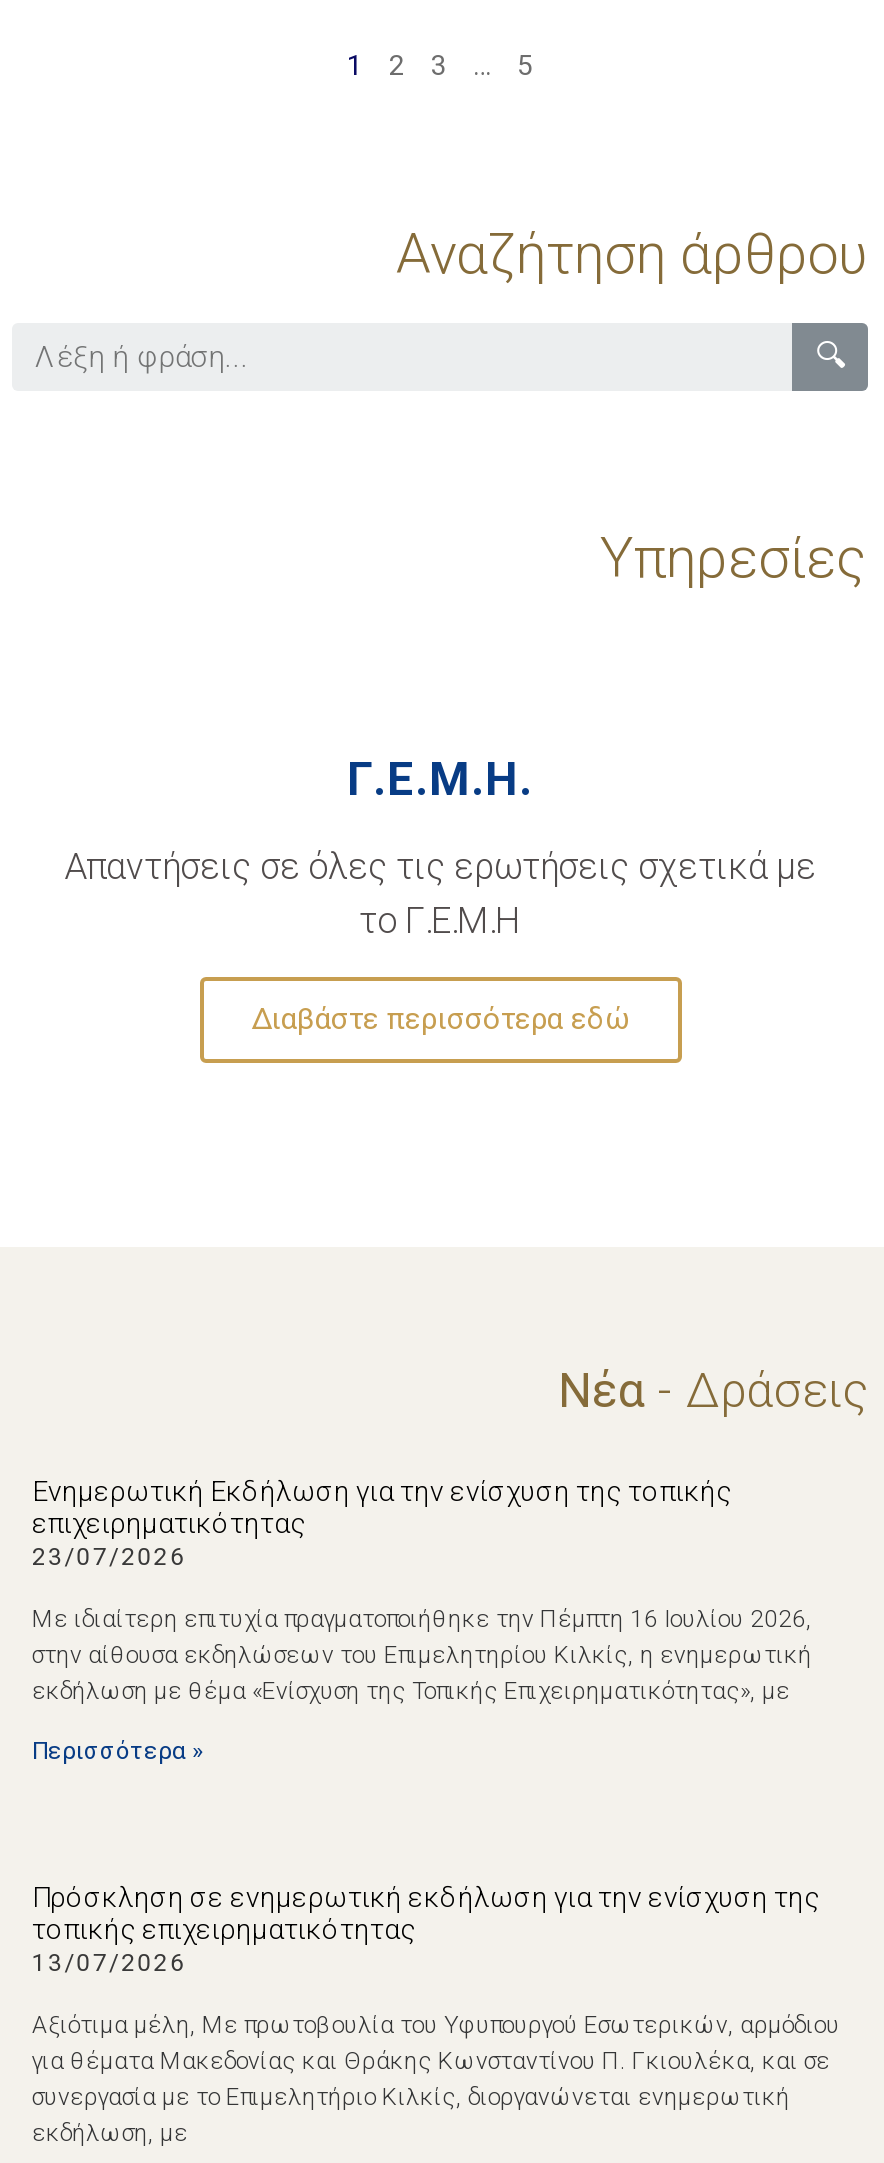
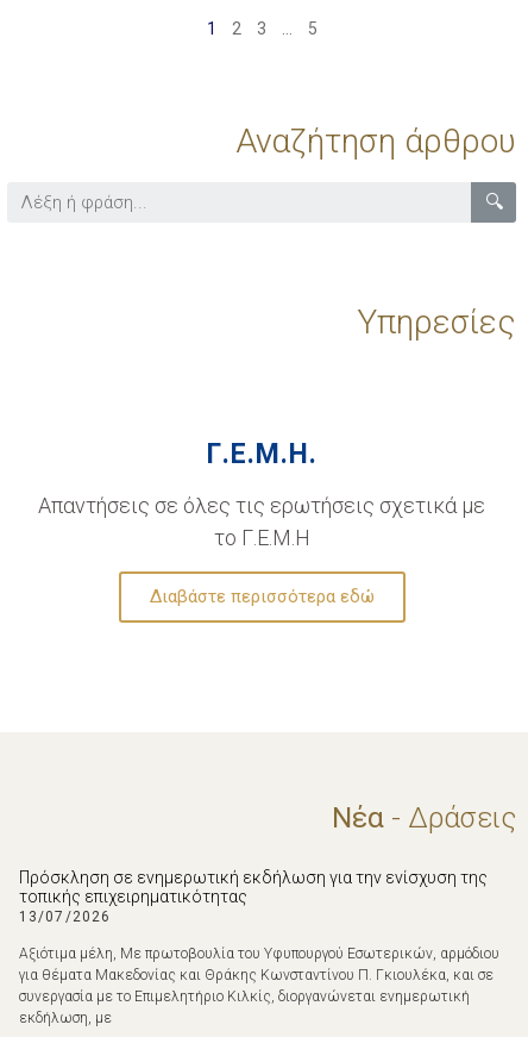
- Ενημερωτική Εκδήλωση για την ενίσχυση της τοπικής
- επιχειρηματικότητας
- 23/07/2026
- Με ιδιαίτερη επιτυχία πραγματοποιήθηκε την Πέμπτη 16 Ιουλίου 2026,
- στην αίθουσα εκδηλώσεων του Επιμελητηρίου Κιλκίς, η ενημερωτική
- εκδήλωση με θέμα «Ενίσχυση της Τοπικής Επιχειρηματικότητας», με
- Περισσότερα »
